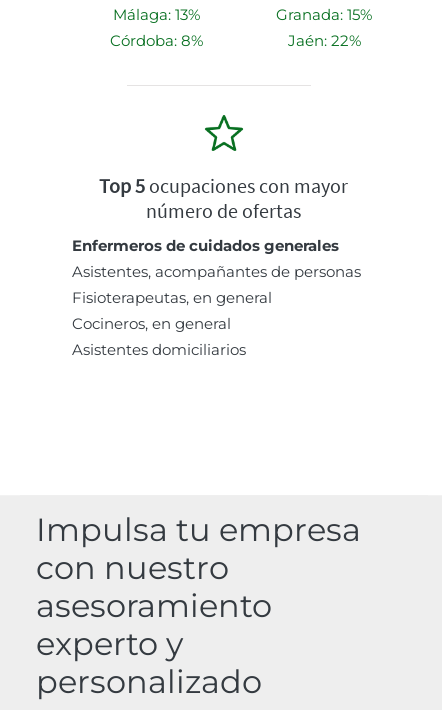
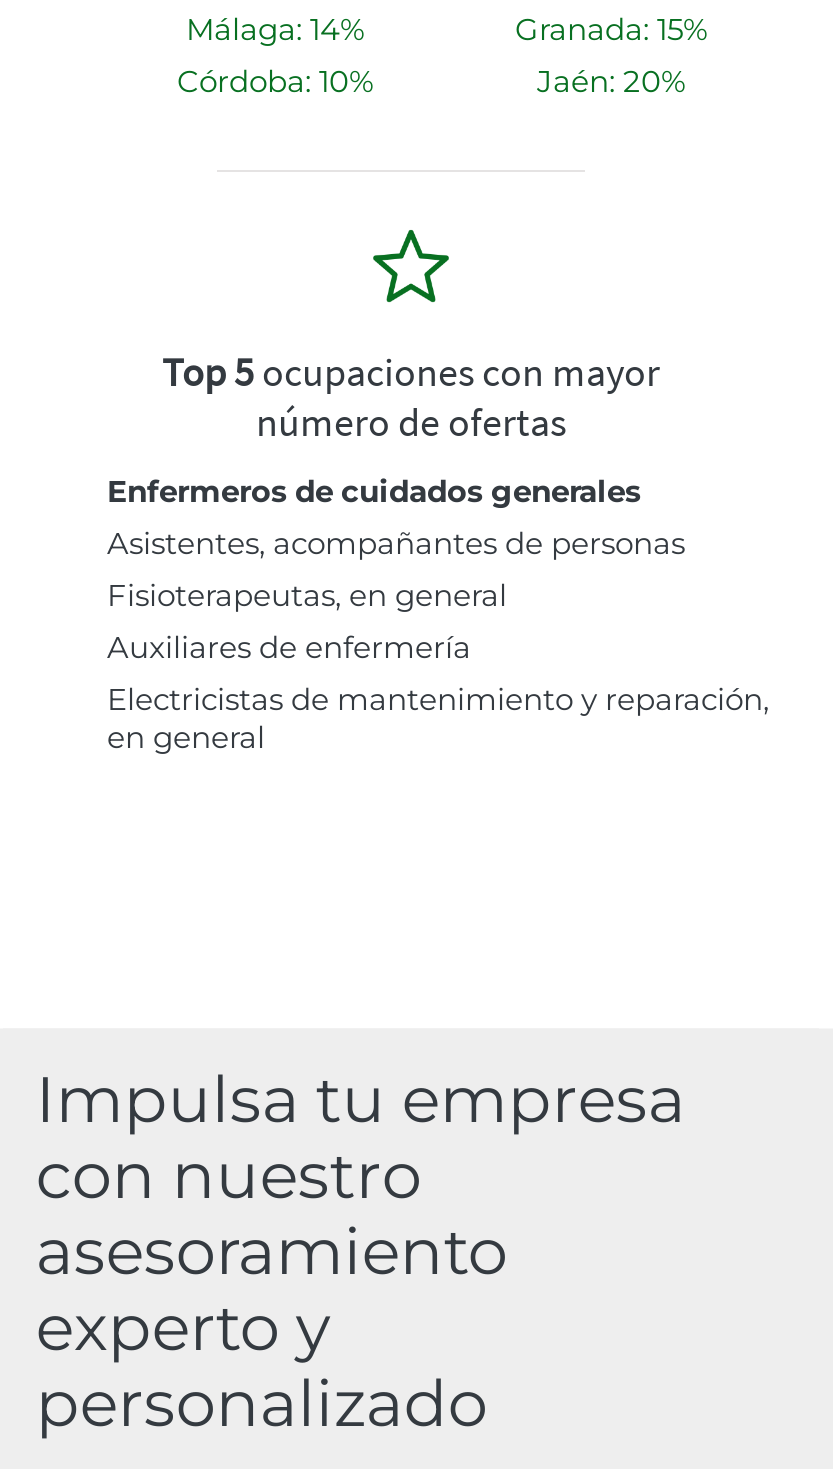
- Málaga: 13%
+ Málaga: 14%

- Córdoba: 8%
+ Córdoba: 10%

- Jaén: 22%
+ Jaén: 20%

- Cocineros, en general
- Asistentes domiciliarios
+ Auxiliares de enfermería
+ Electricistas de mantenimiento y reparación,
+ en general
